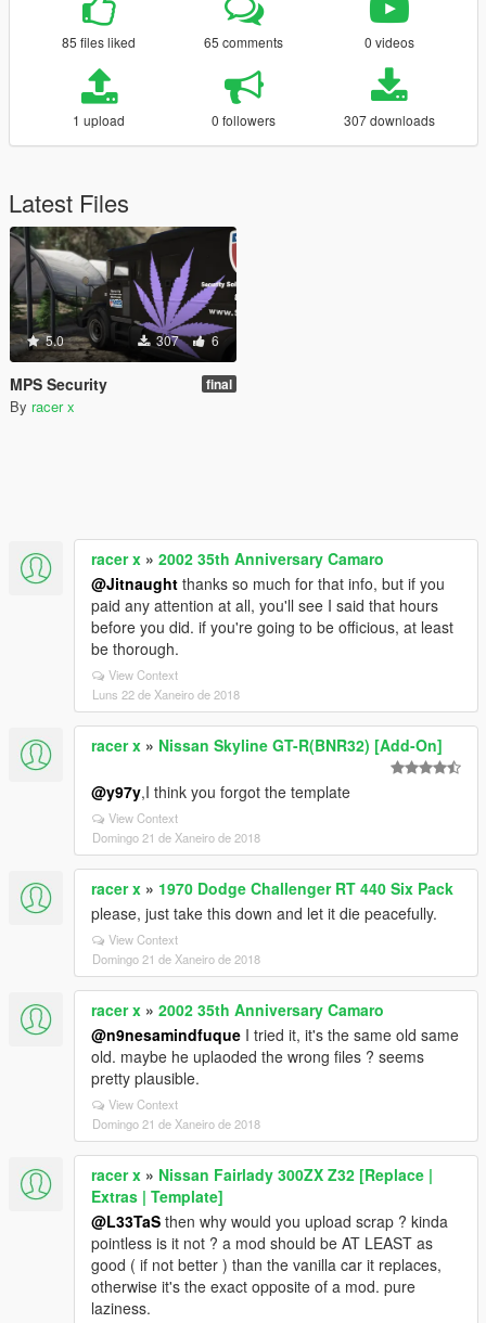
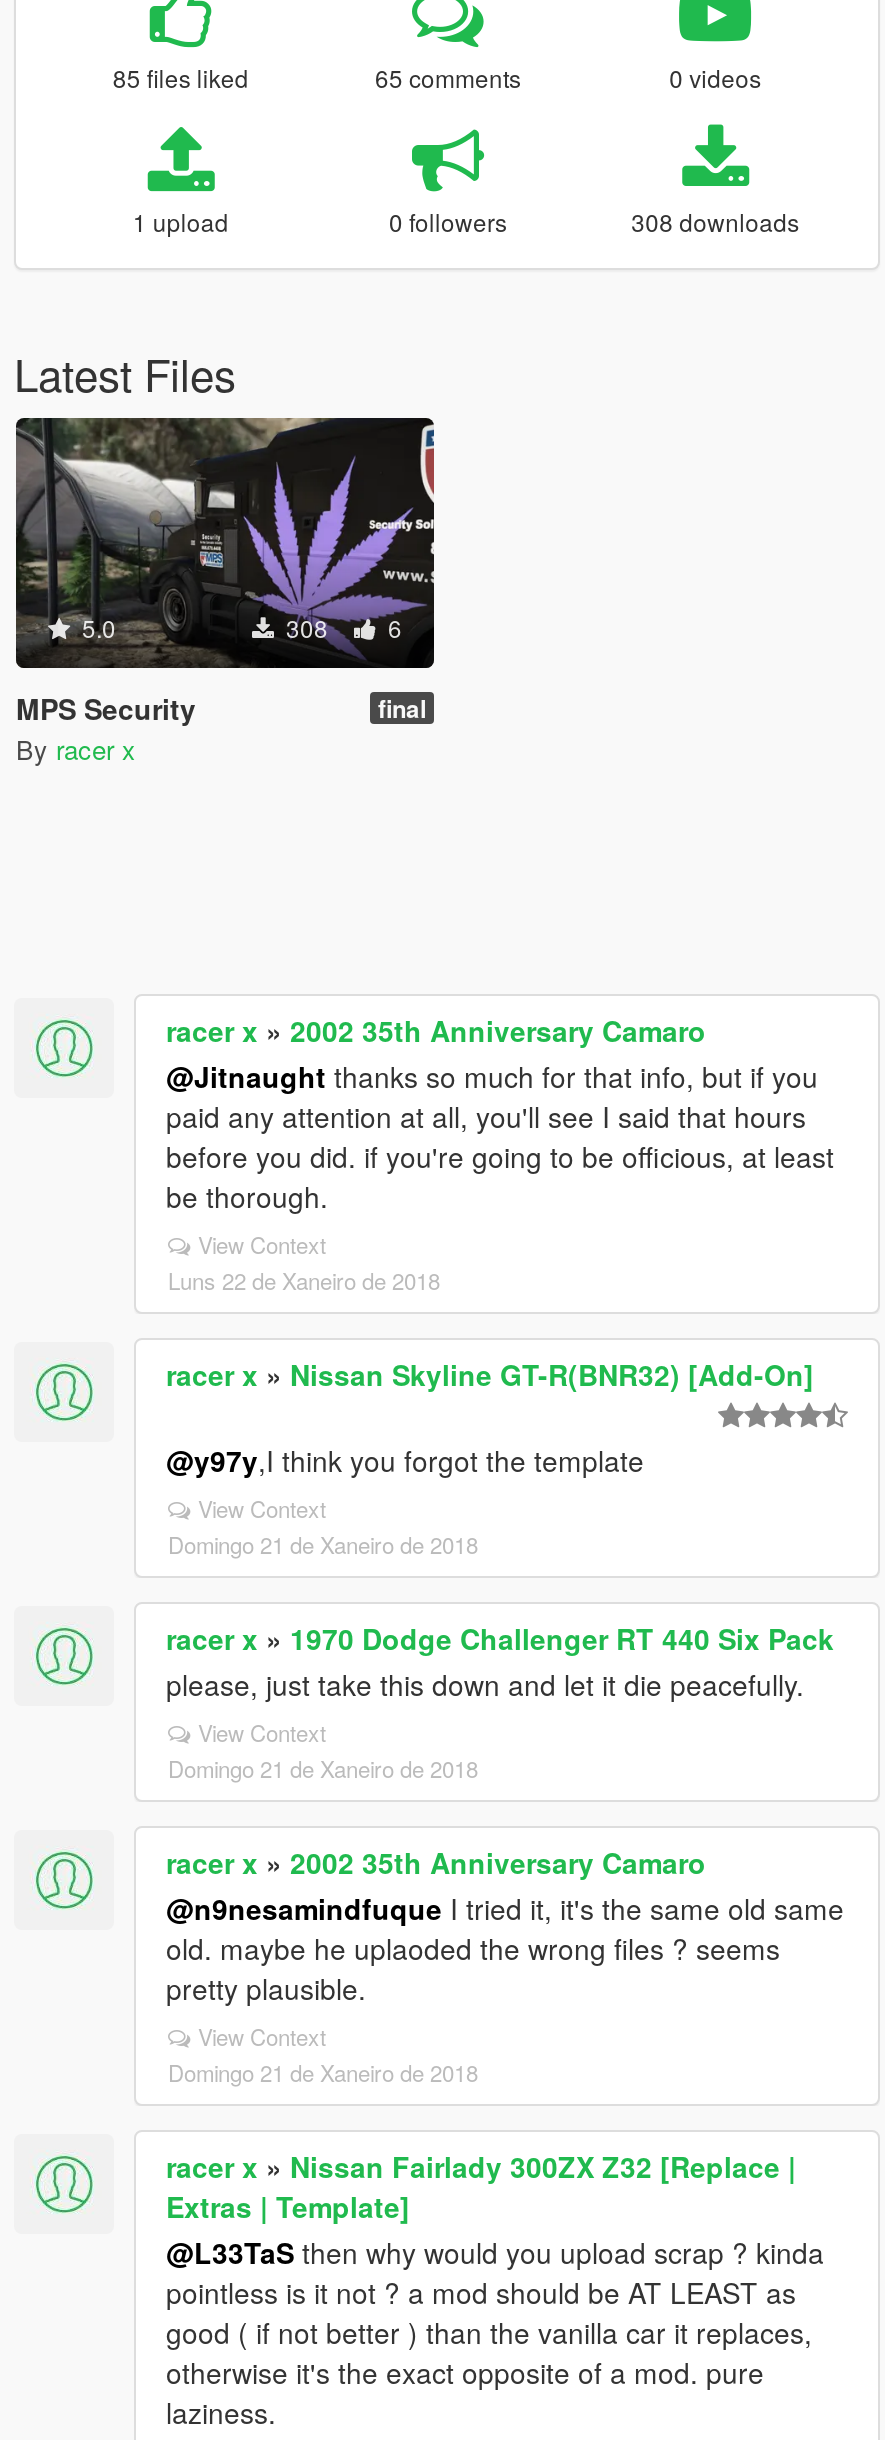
- 307 downloads
+ 308 downloads

- 307 6
+ 308 6
